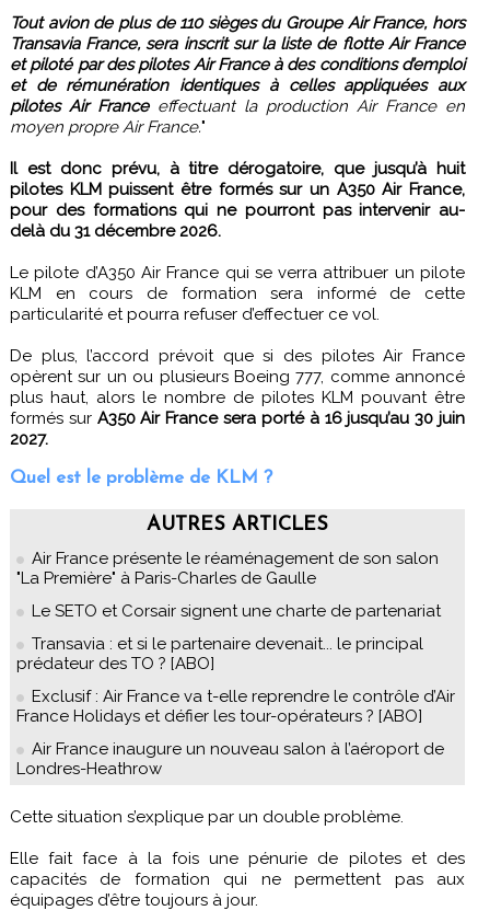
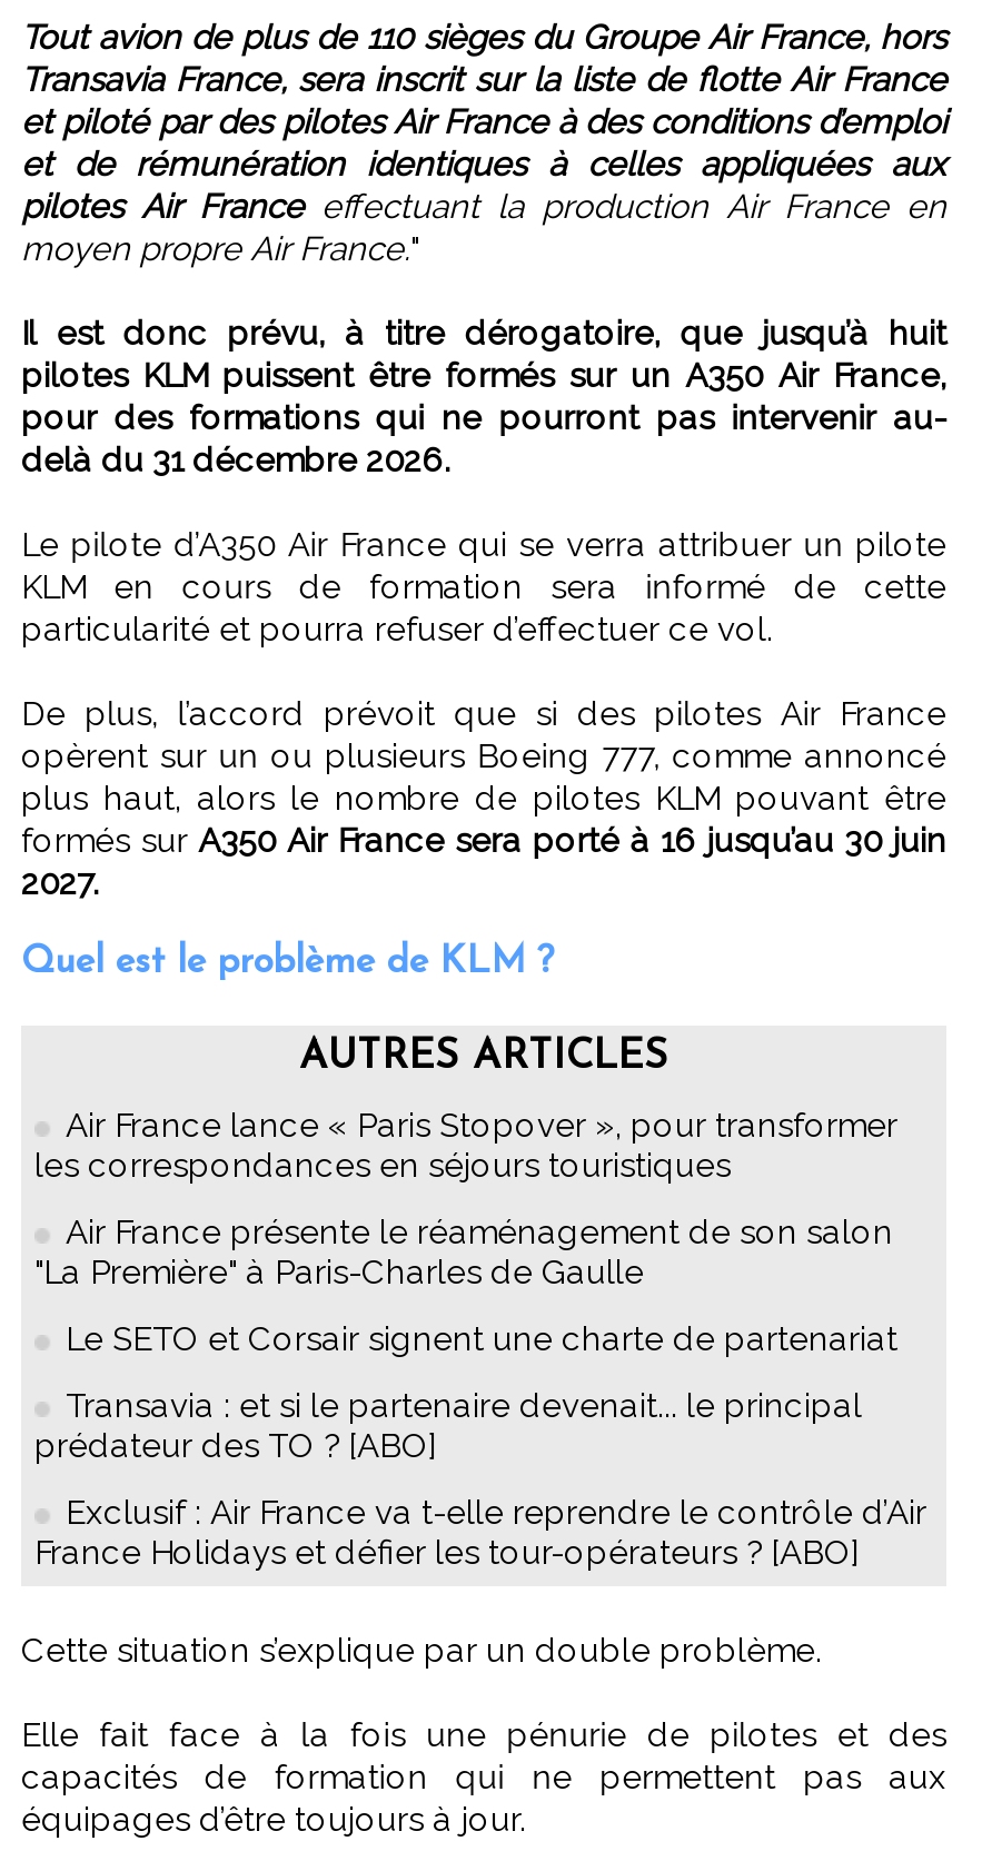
+ Air France lance « Paris Stopover », pour transformer
+ les correspondances en séjours touristiques

moved down: Air France présente le réaménagement de son salon | "La Première" à Paris-Charles de Gaulle | Le SETO et Corsair signent une charte de partenariat | Transavia : et si le partenaire devenait... le principal | prédateur des TO ? [ABO] | Exclusif : Air France va t-elle reprendre le contrôle d’Air | France Holidays et défier les tour-opérateurs ? [ABO]

- Air France inaugure un nouveau salon à l’aéroport de
- Londres-Heathrow
